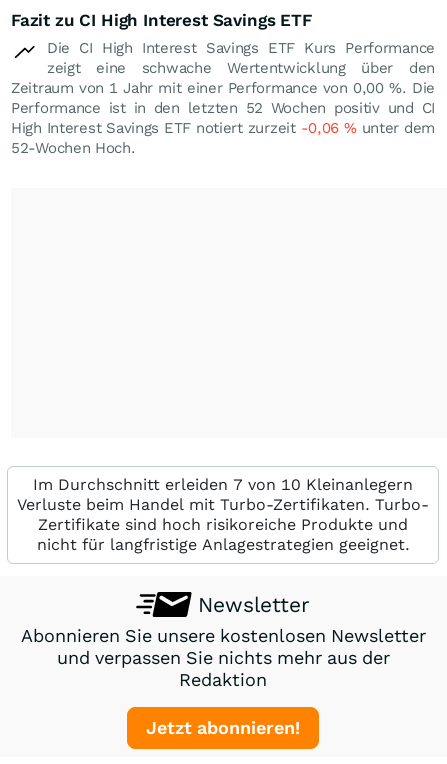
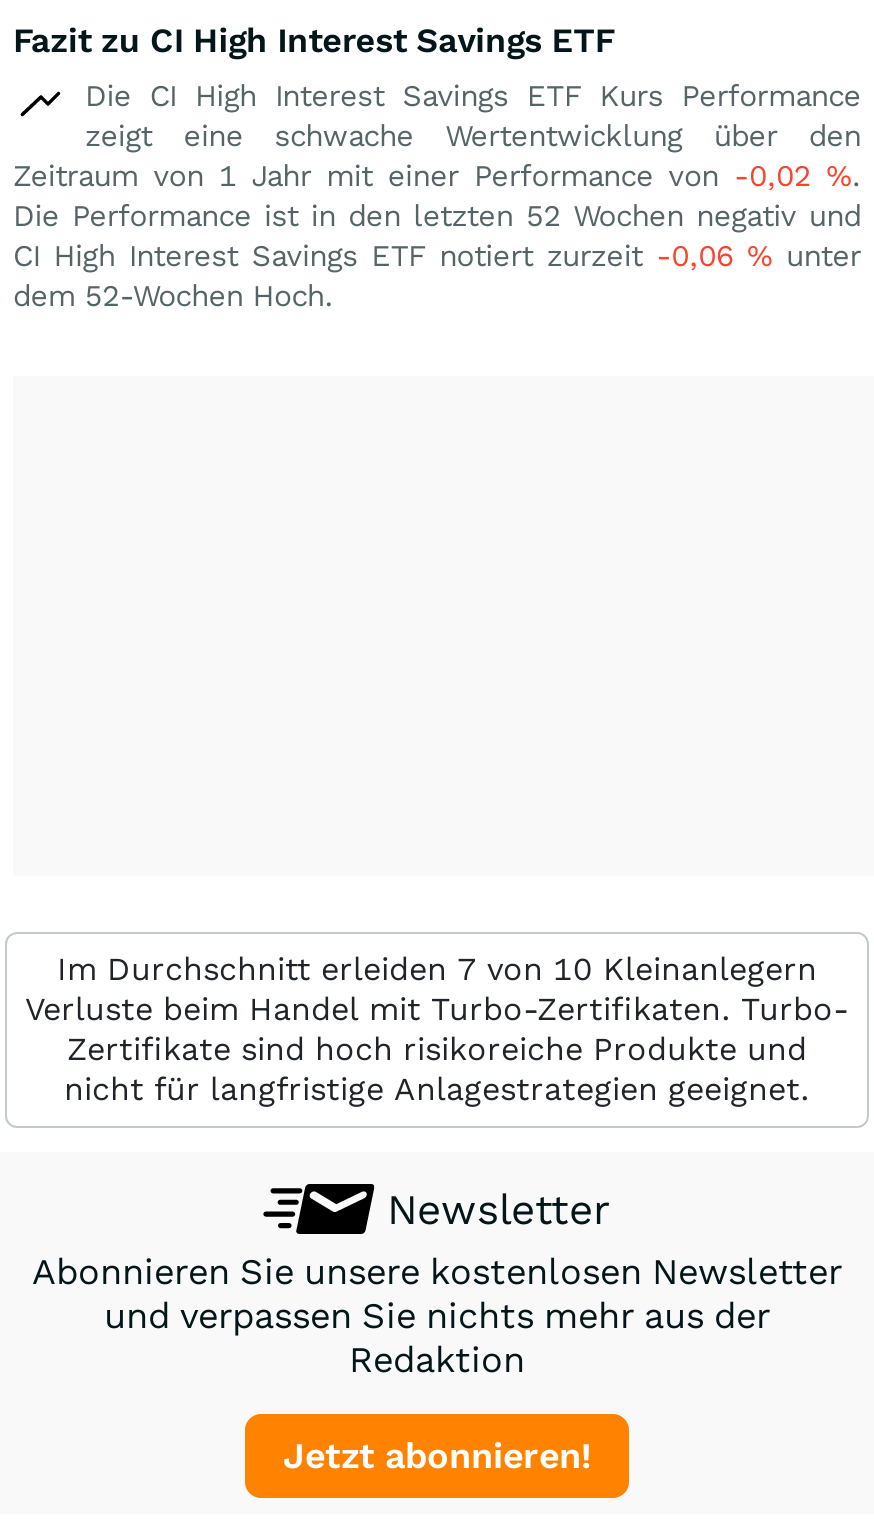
- Zeitraum von 1 Jahr mit einer Performance von 0,00%. Die
- Performance ist in den letzten 52 Wochen positiv und CI
- High Interest Savings ETF notiert zurzeit -0,06% unter dem
- 52-Wochen Hoch.
+ Zeitraum von 1 Jahr mit einer Performance von -0,02%.
+ Die Performance ist in den letzten 52 Wochen negativ und
+ CI High Interest Savings ETF notiert zurzeit -0,06% unter
+ dem 52-Wochen Hoch.
